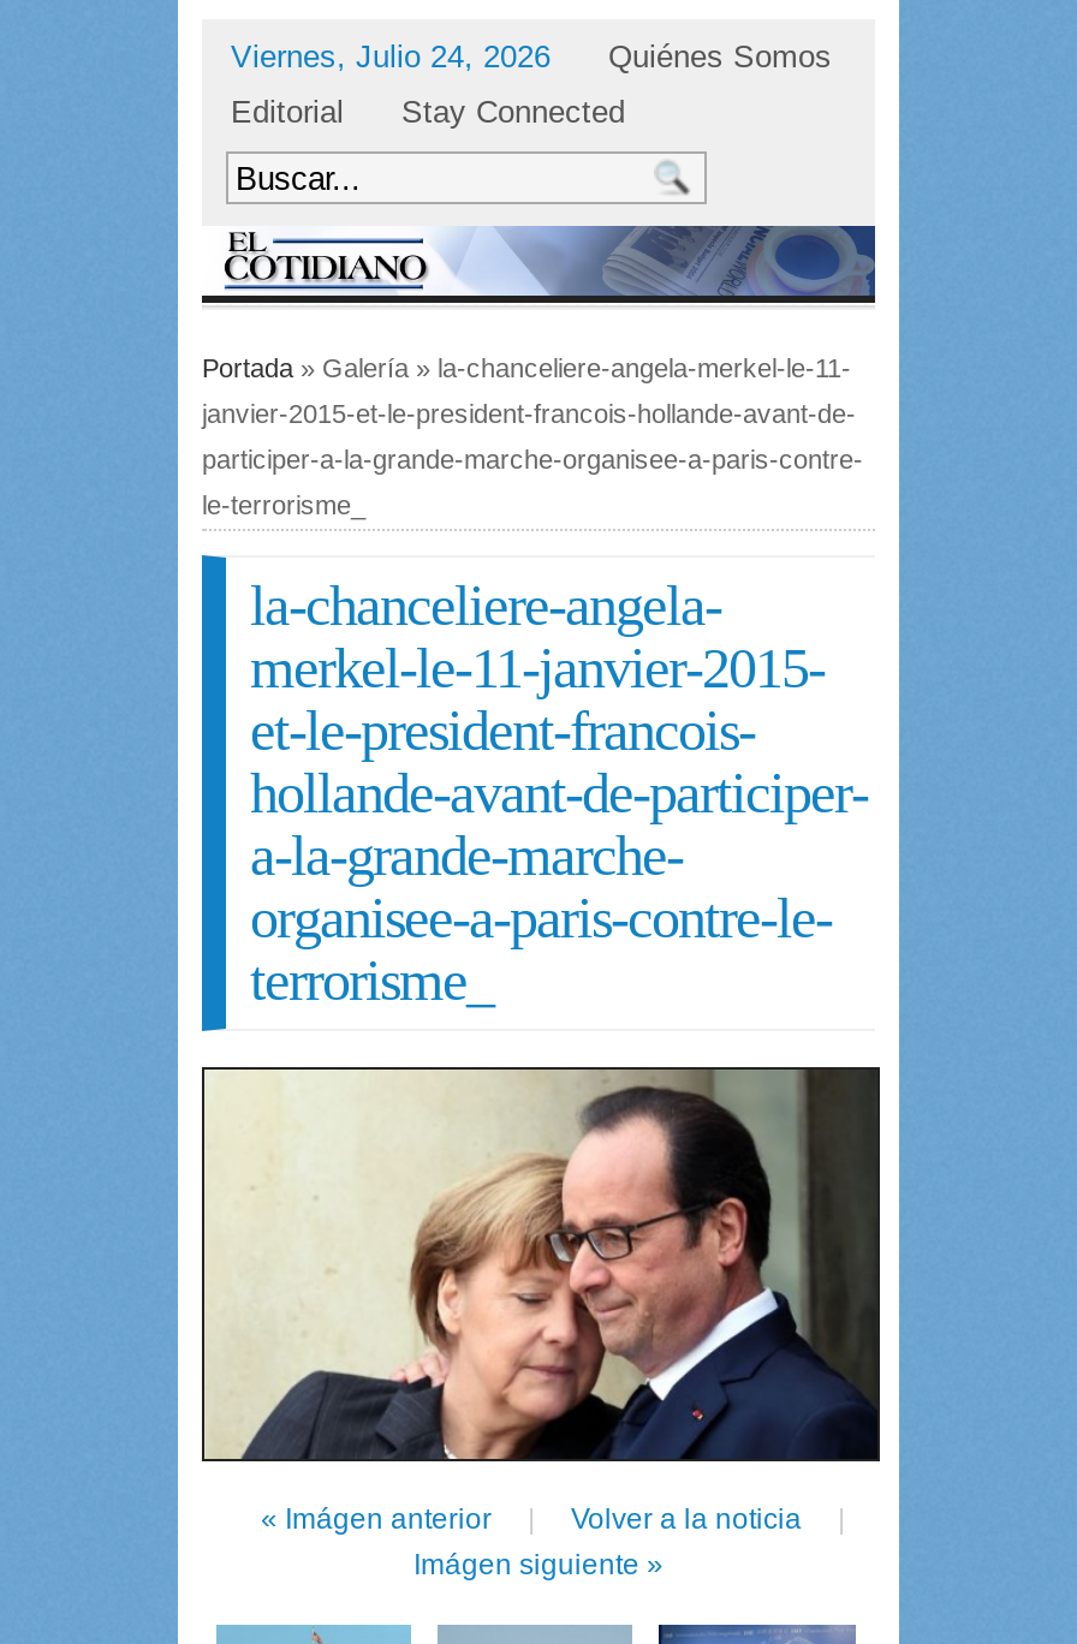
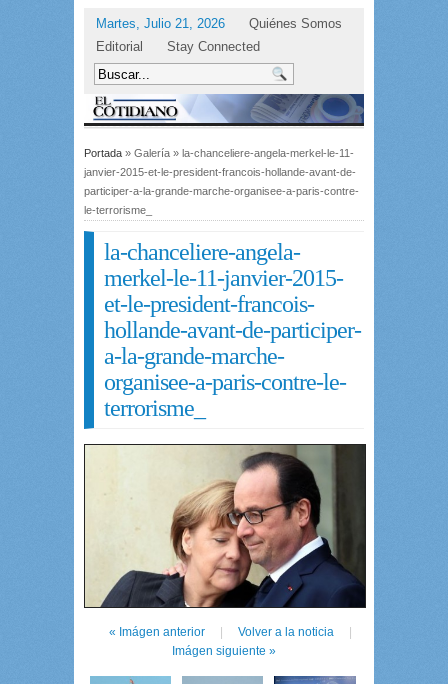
- Viernes, Julio 24, 2026
+ Martes, Julio 21, 2026
